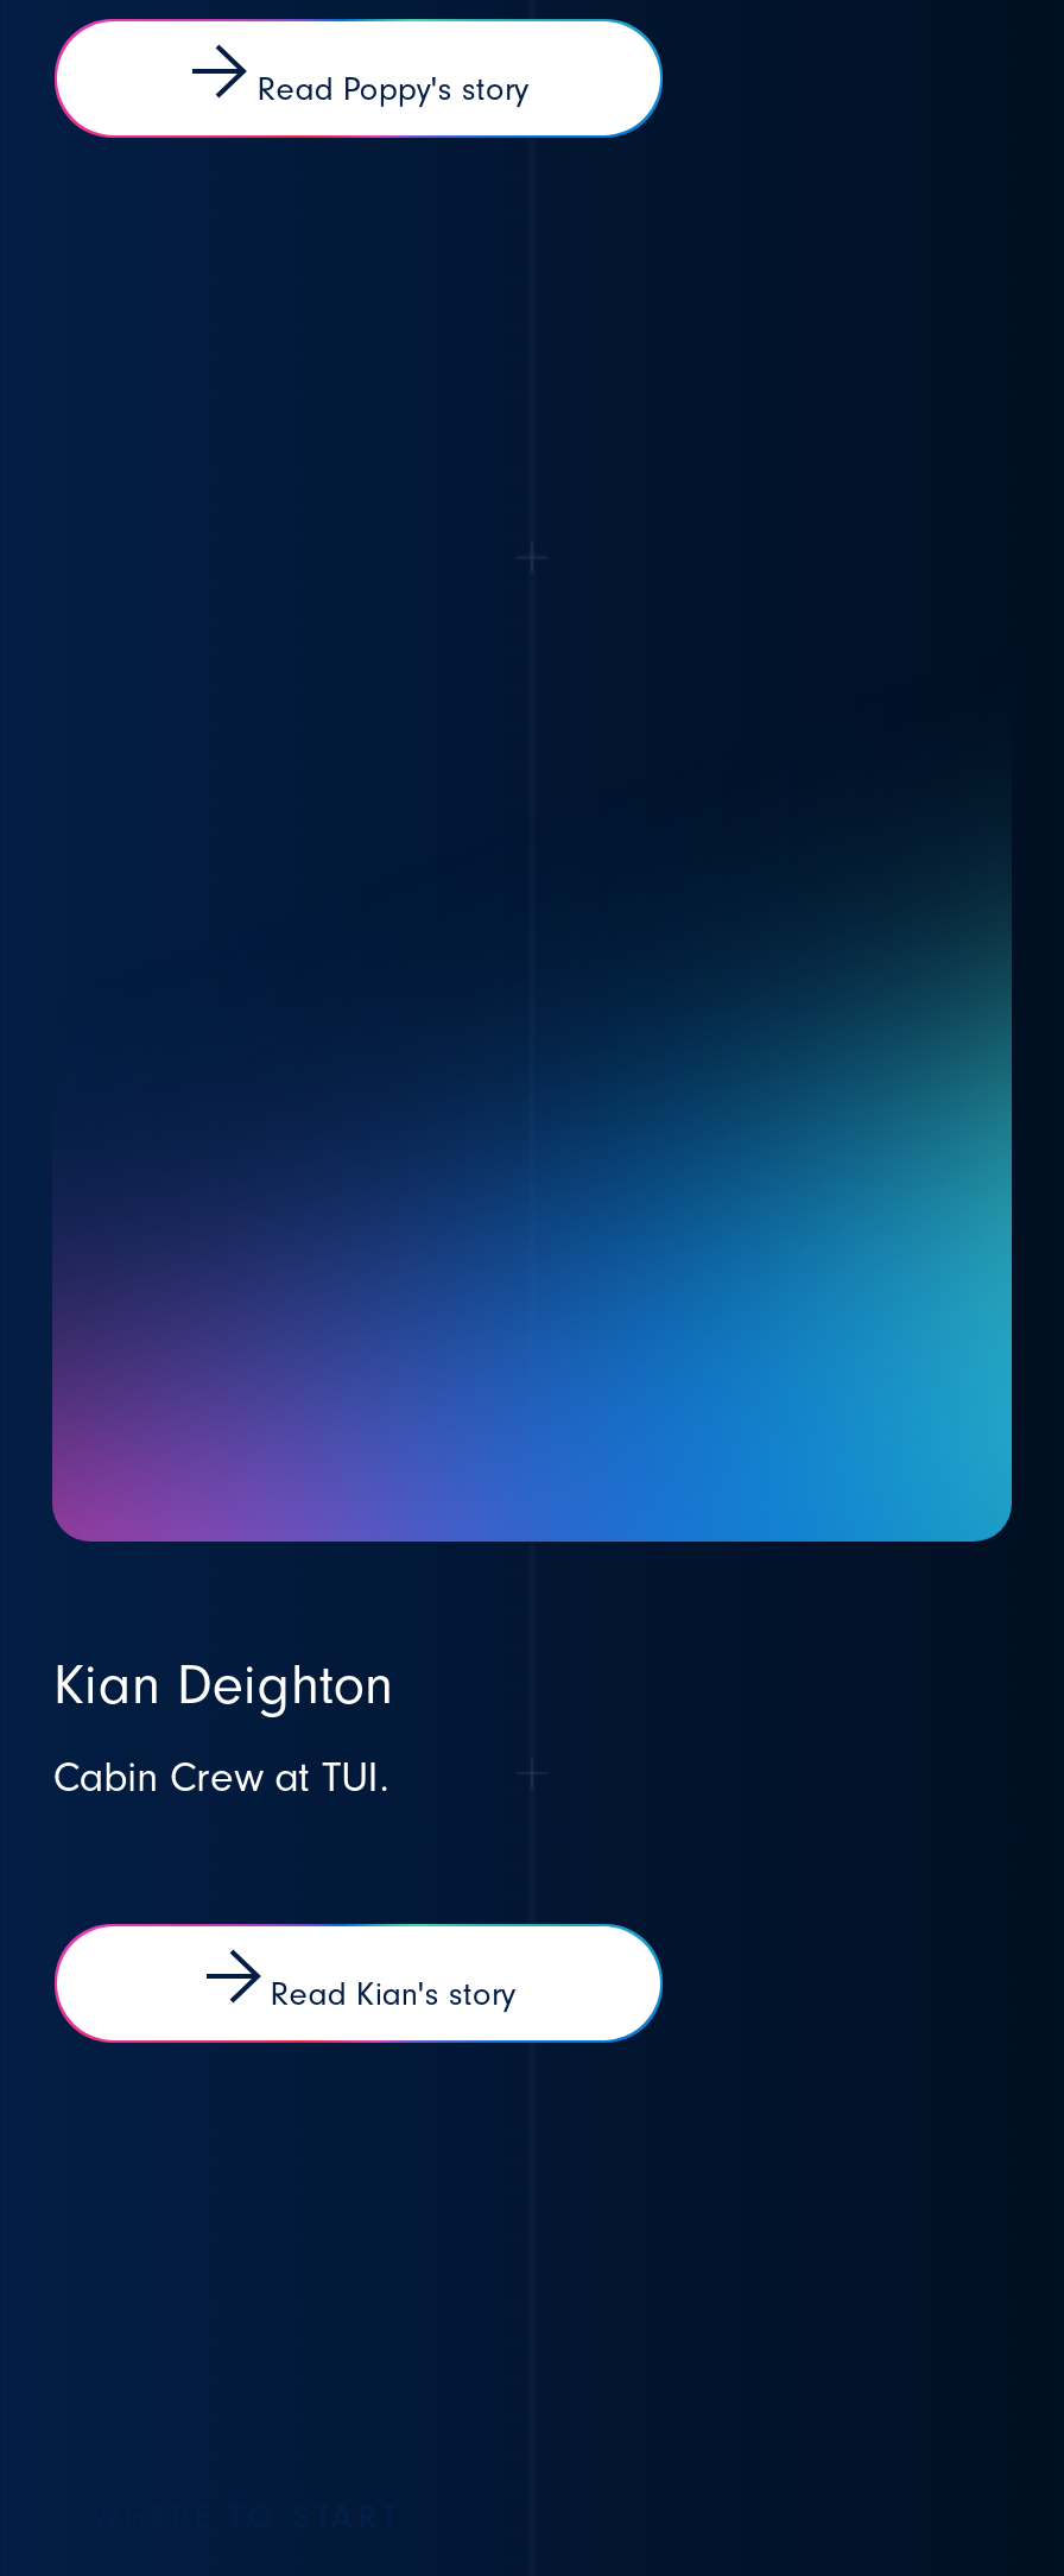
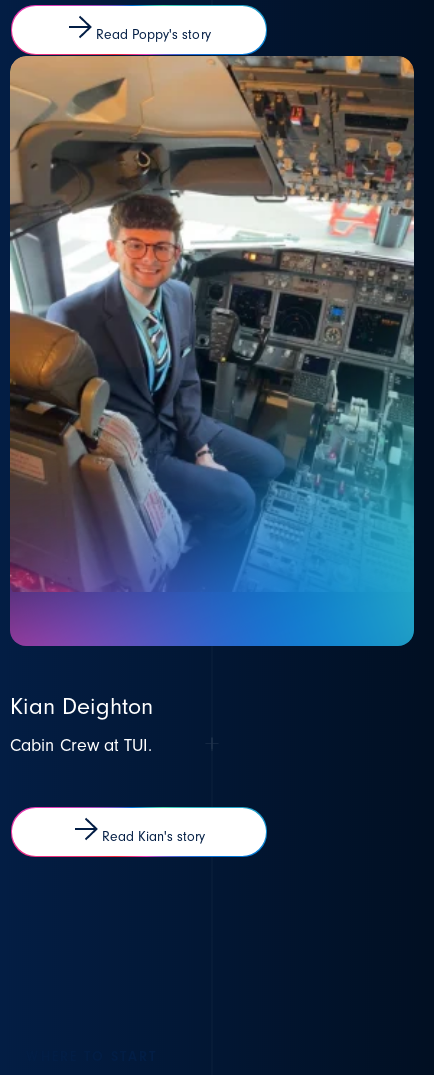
- [image]
+ [image]
